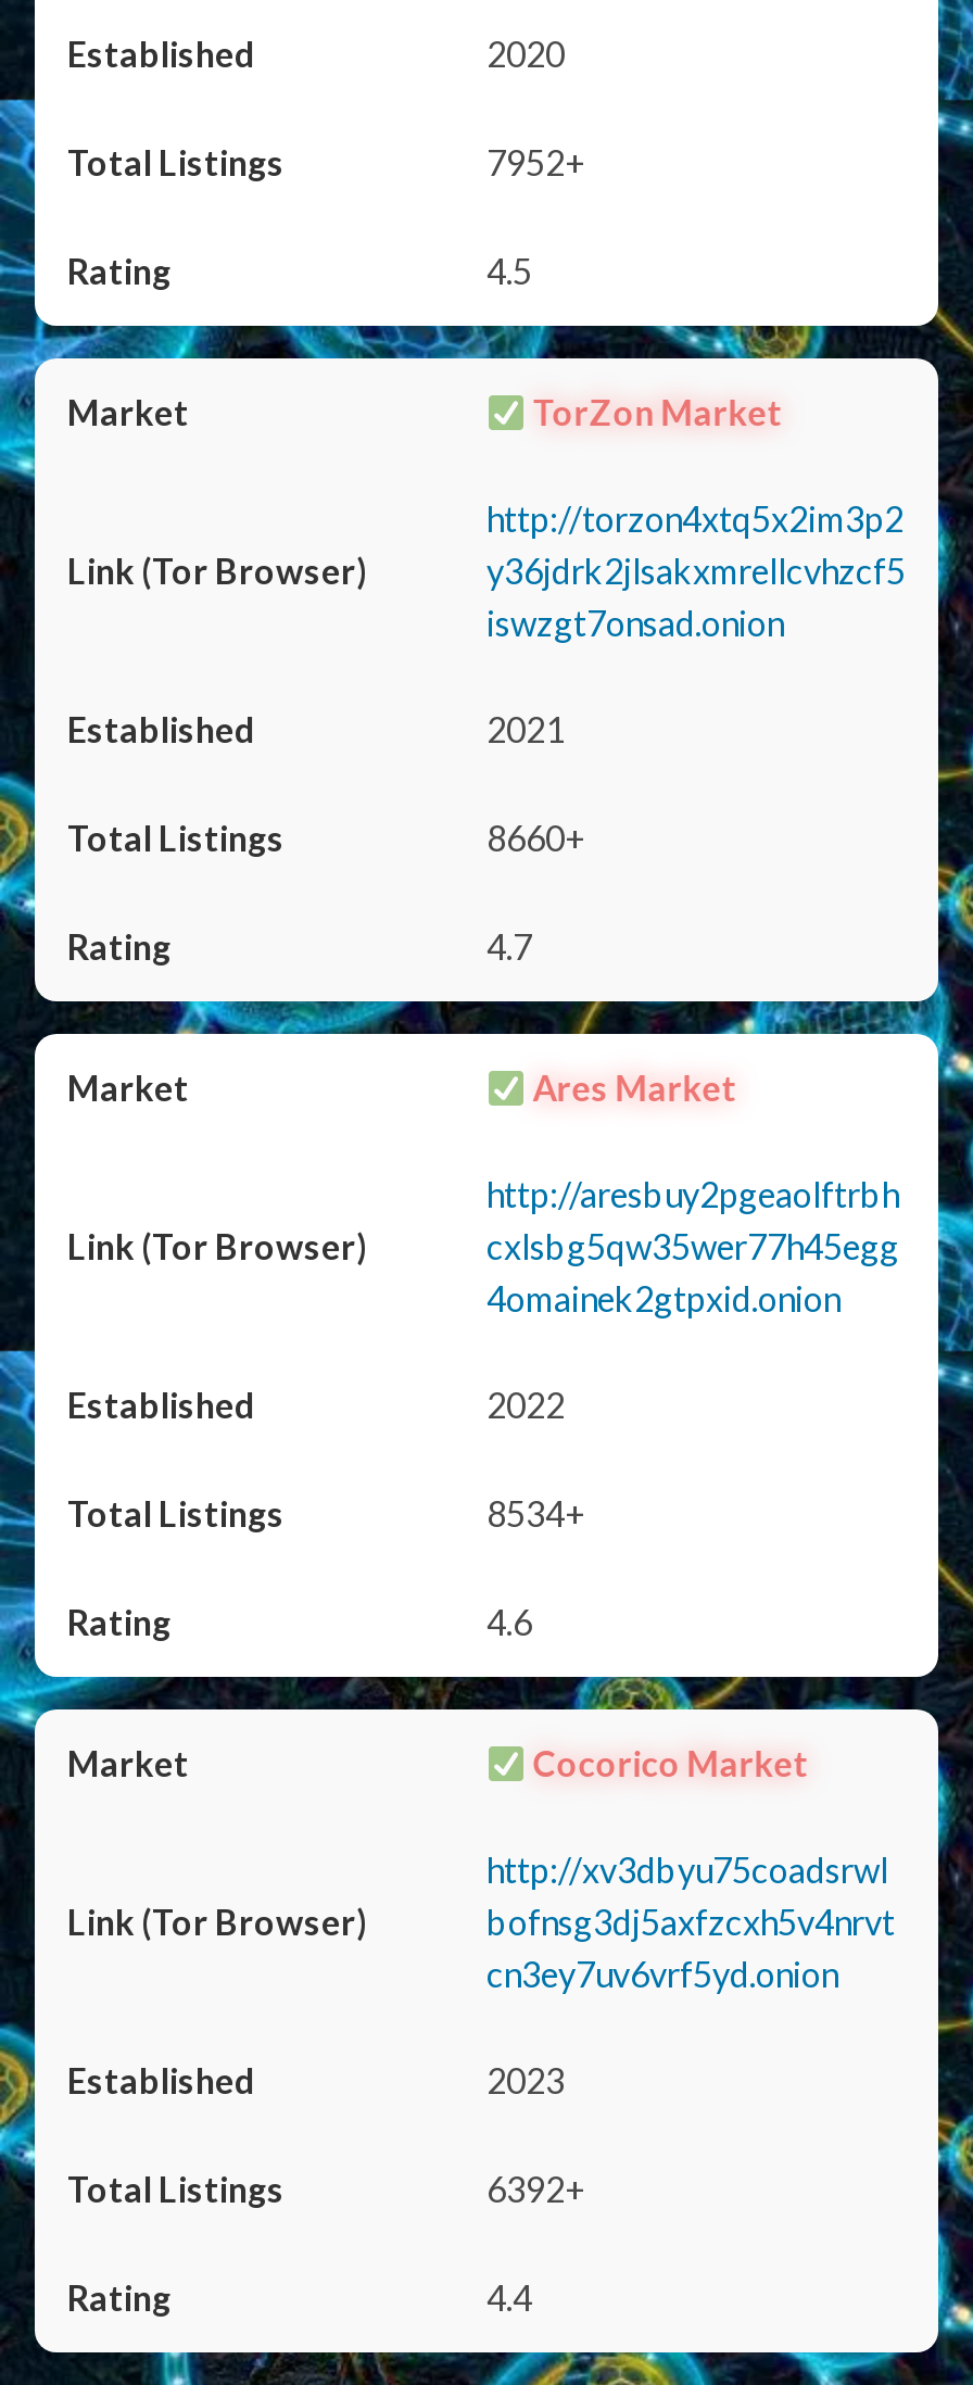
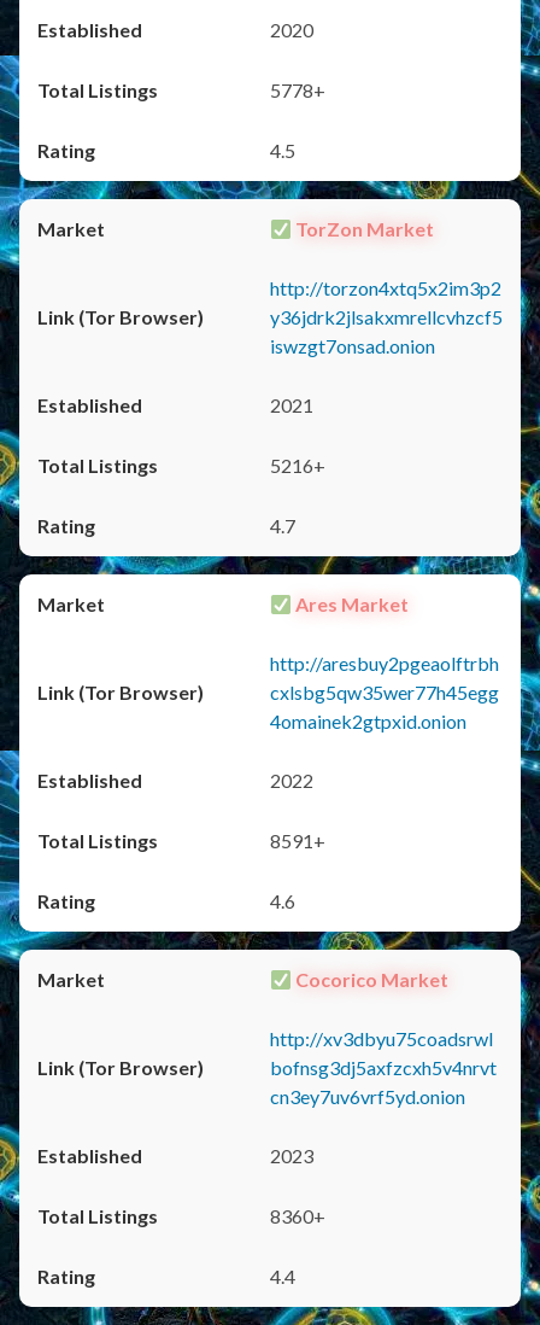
- 7952+
+ 5778+

- 8660+
+ 5216+

- 8534+
+ 8591+

- 6392+
+ 8360+
